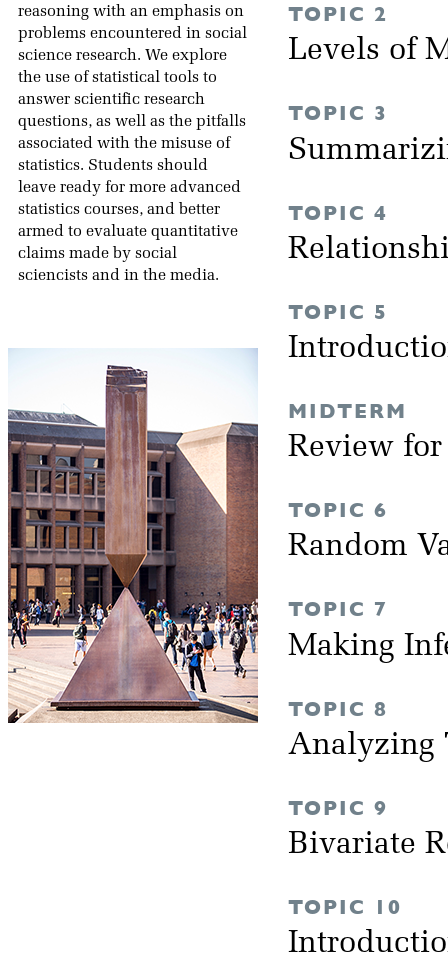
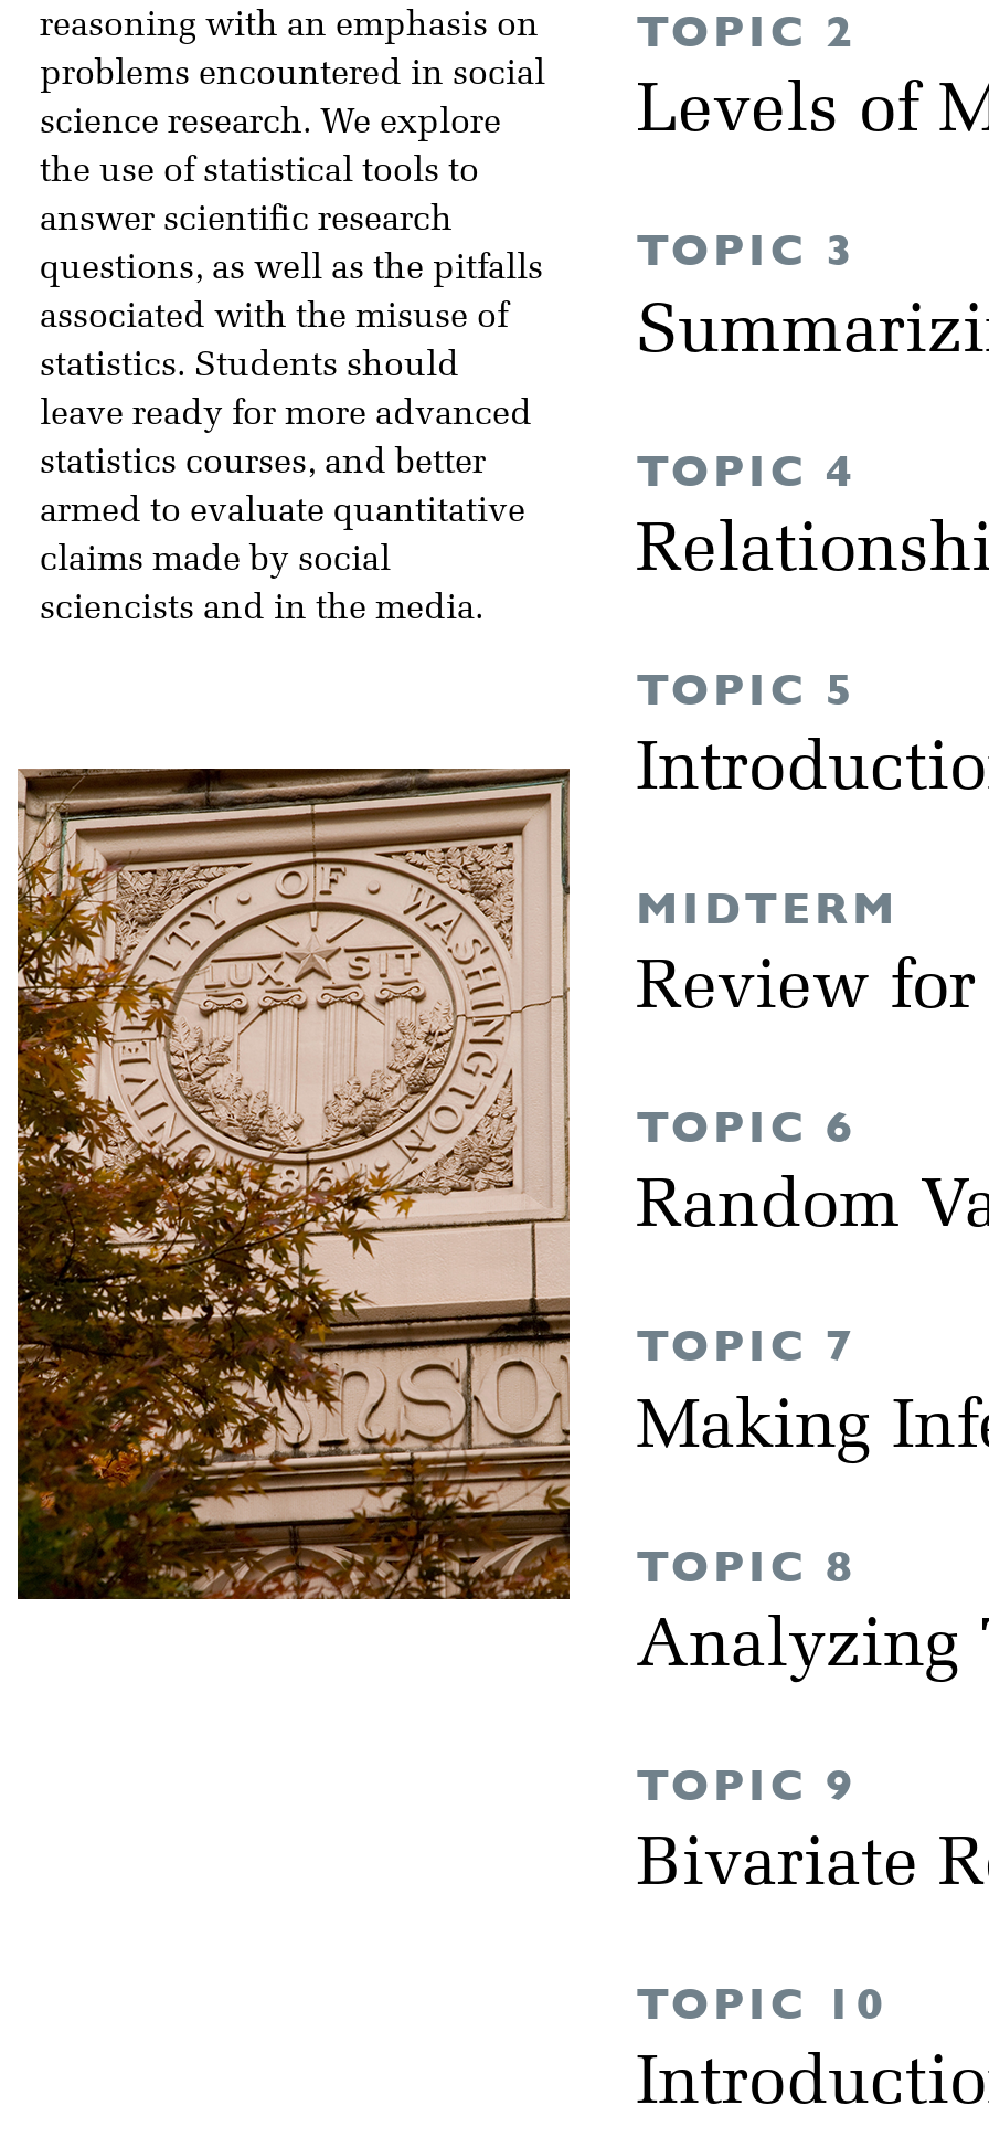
- [image]
+ [image]
